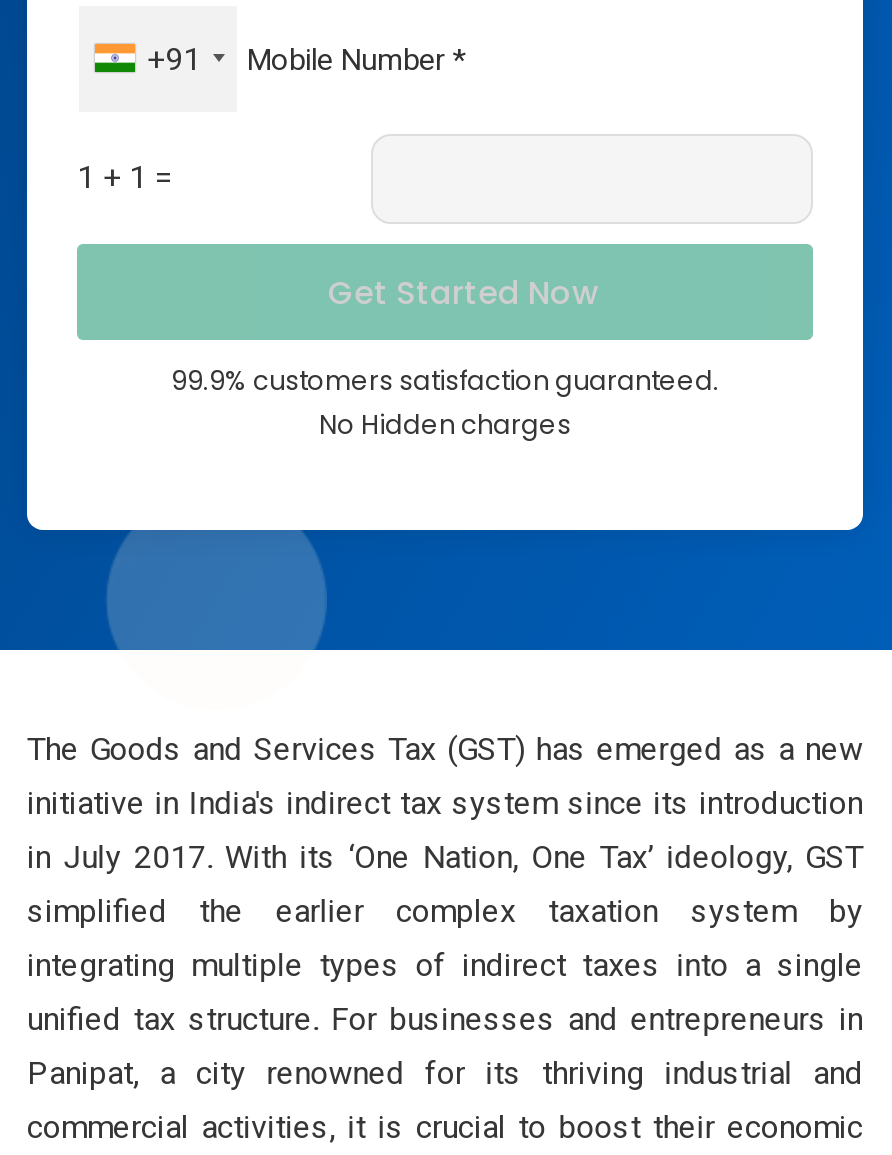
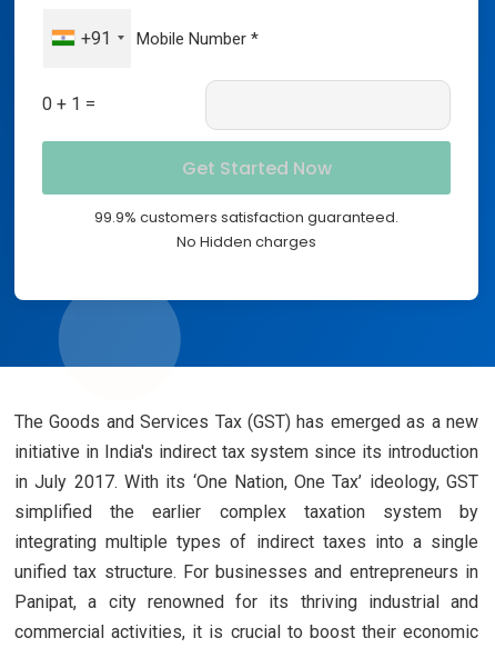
- 1 + 1 =
+ 0 + 1 =
